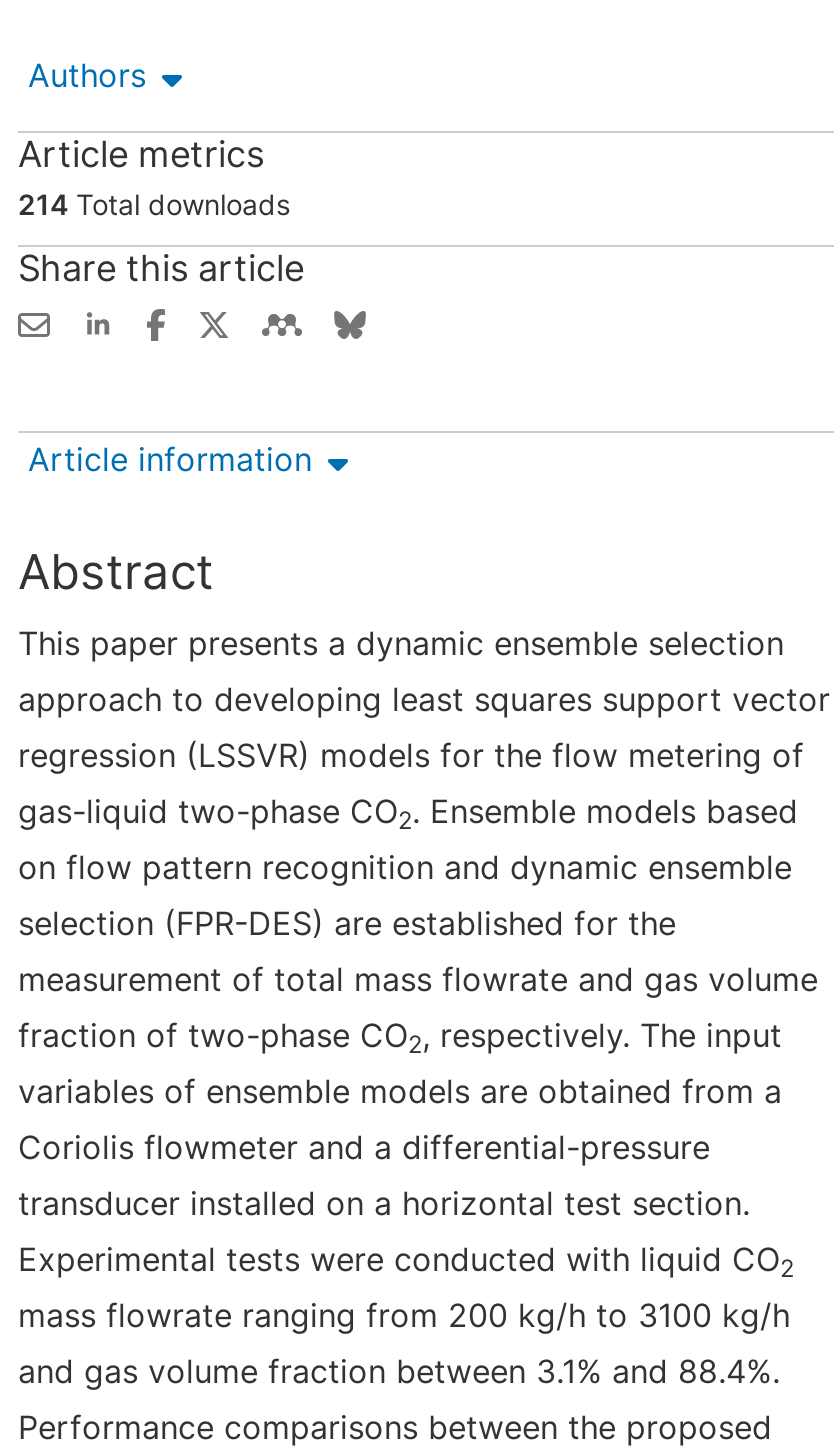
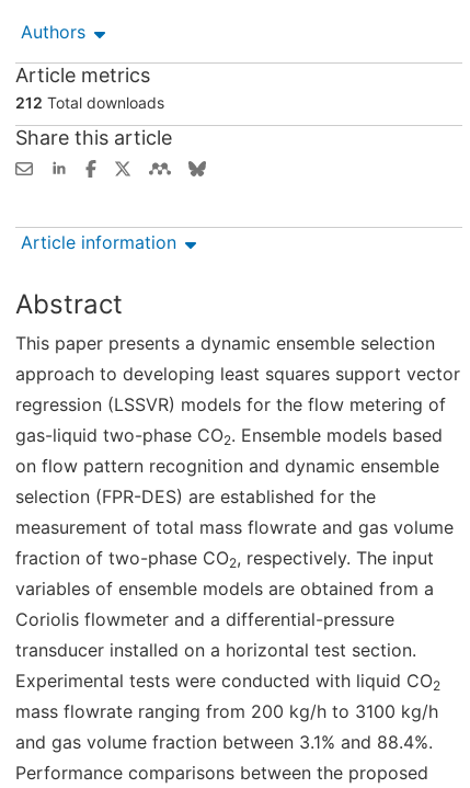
- 214 Total downloads
+ 212 Total downloads
